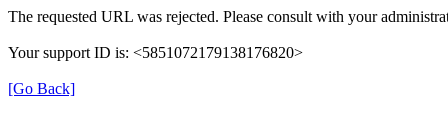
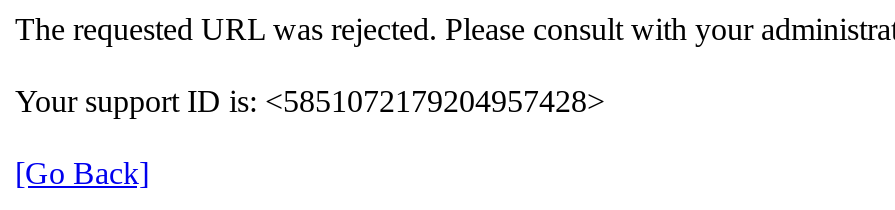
- Your support ID is: <5851072179138176820>
+ Your support ID is: <5851072179204957428>
